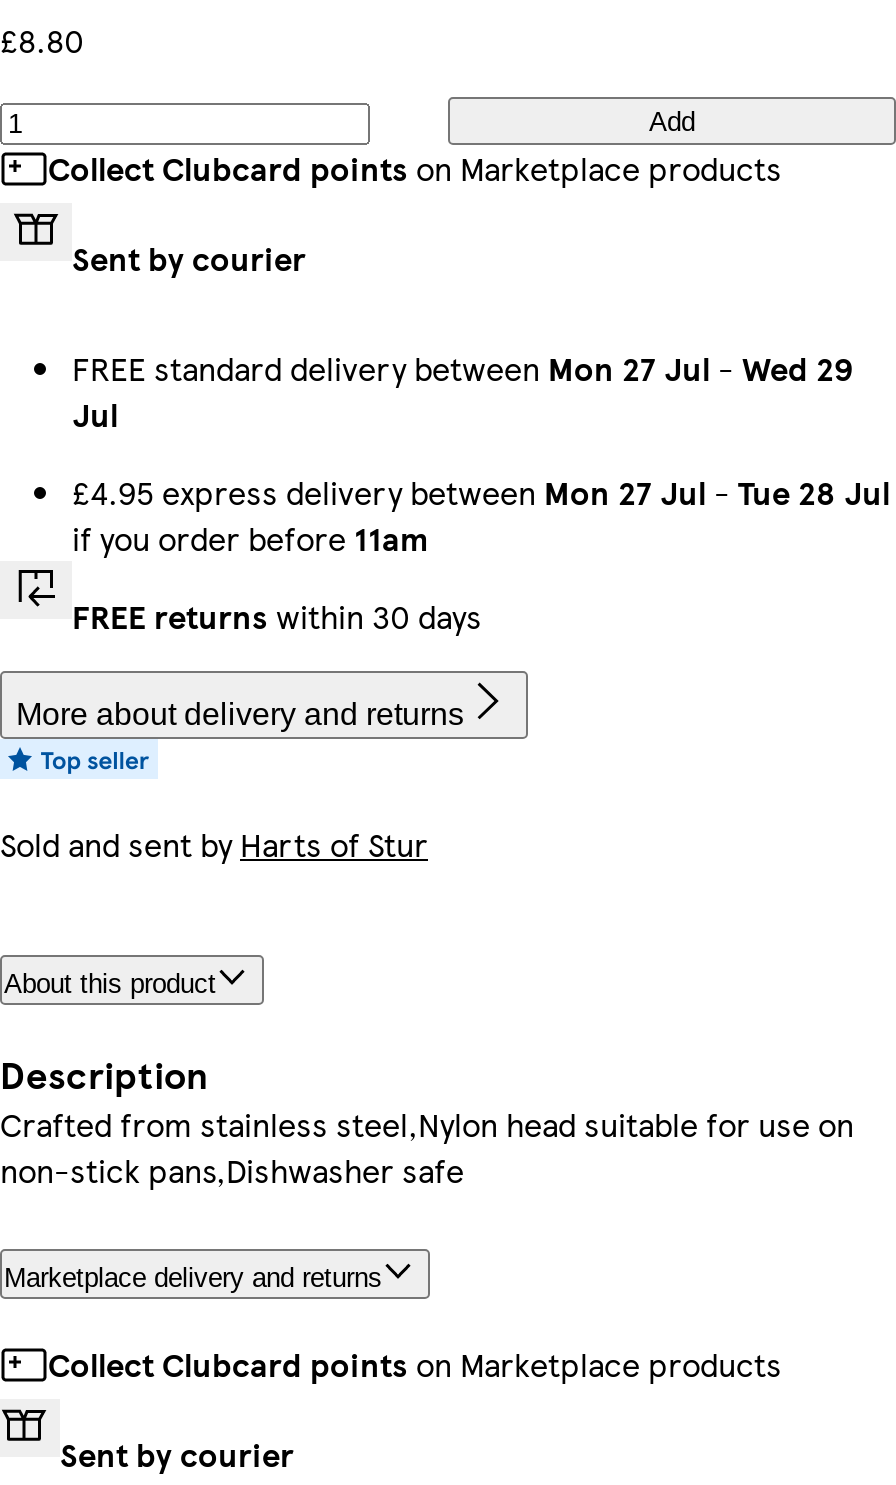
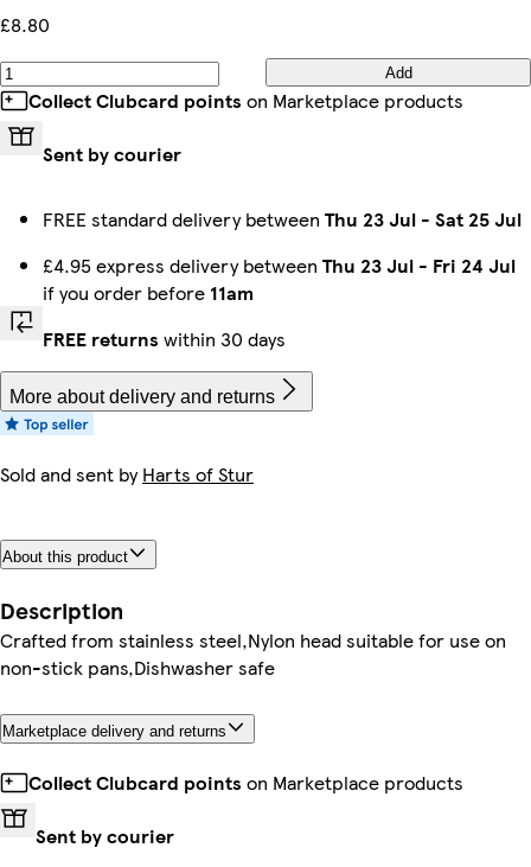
- FREE standard delivery between Mon 27 Jul - Wed 29
- Jul
+ FREE standard delivery between Thu 23 Jul - Sat 25 Jul

- £4.95 express delivery between Mon 27 Jul - Tue 28 Jul
+ £4.95 express delivery between Thu 23 Jul - Fri 24 Jul
